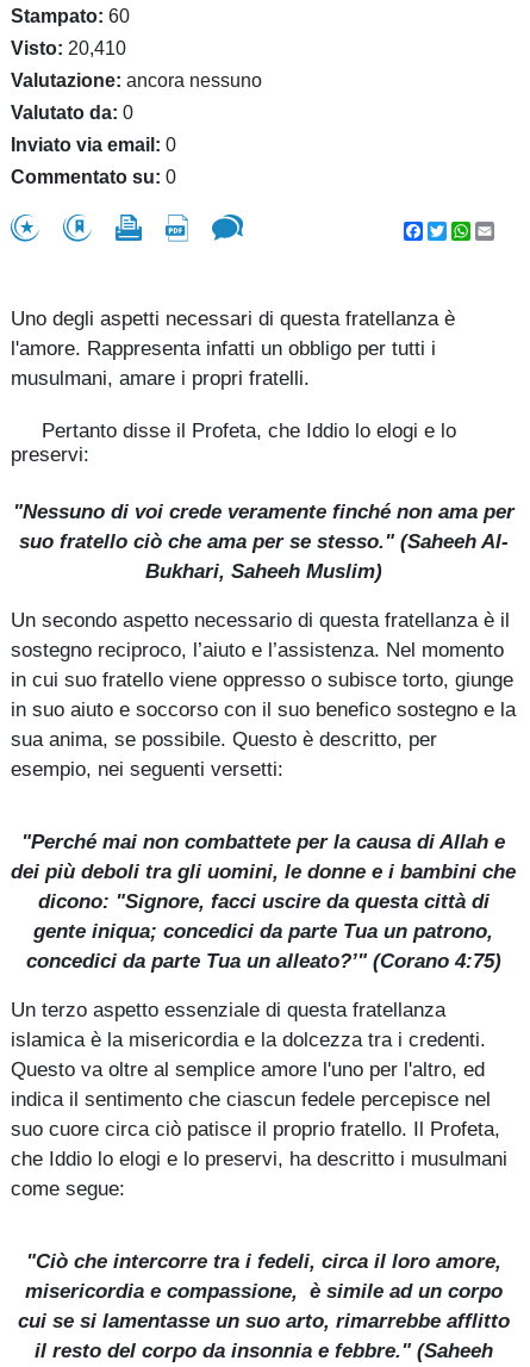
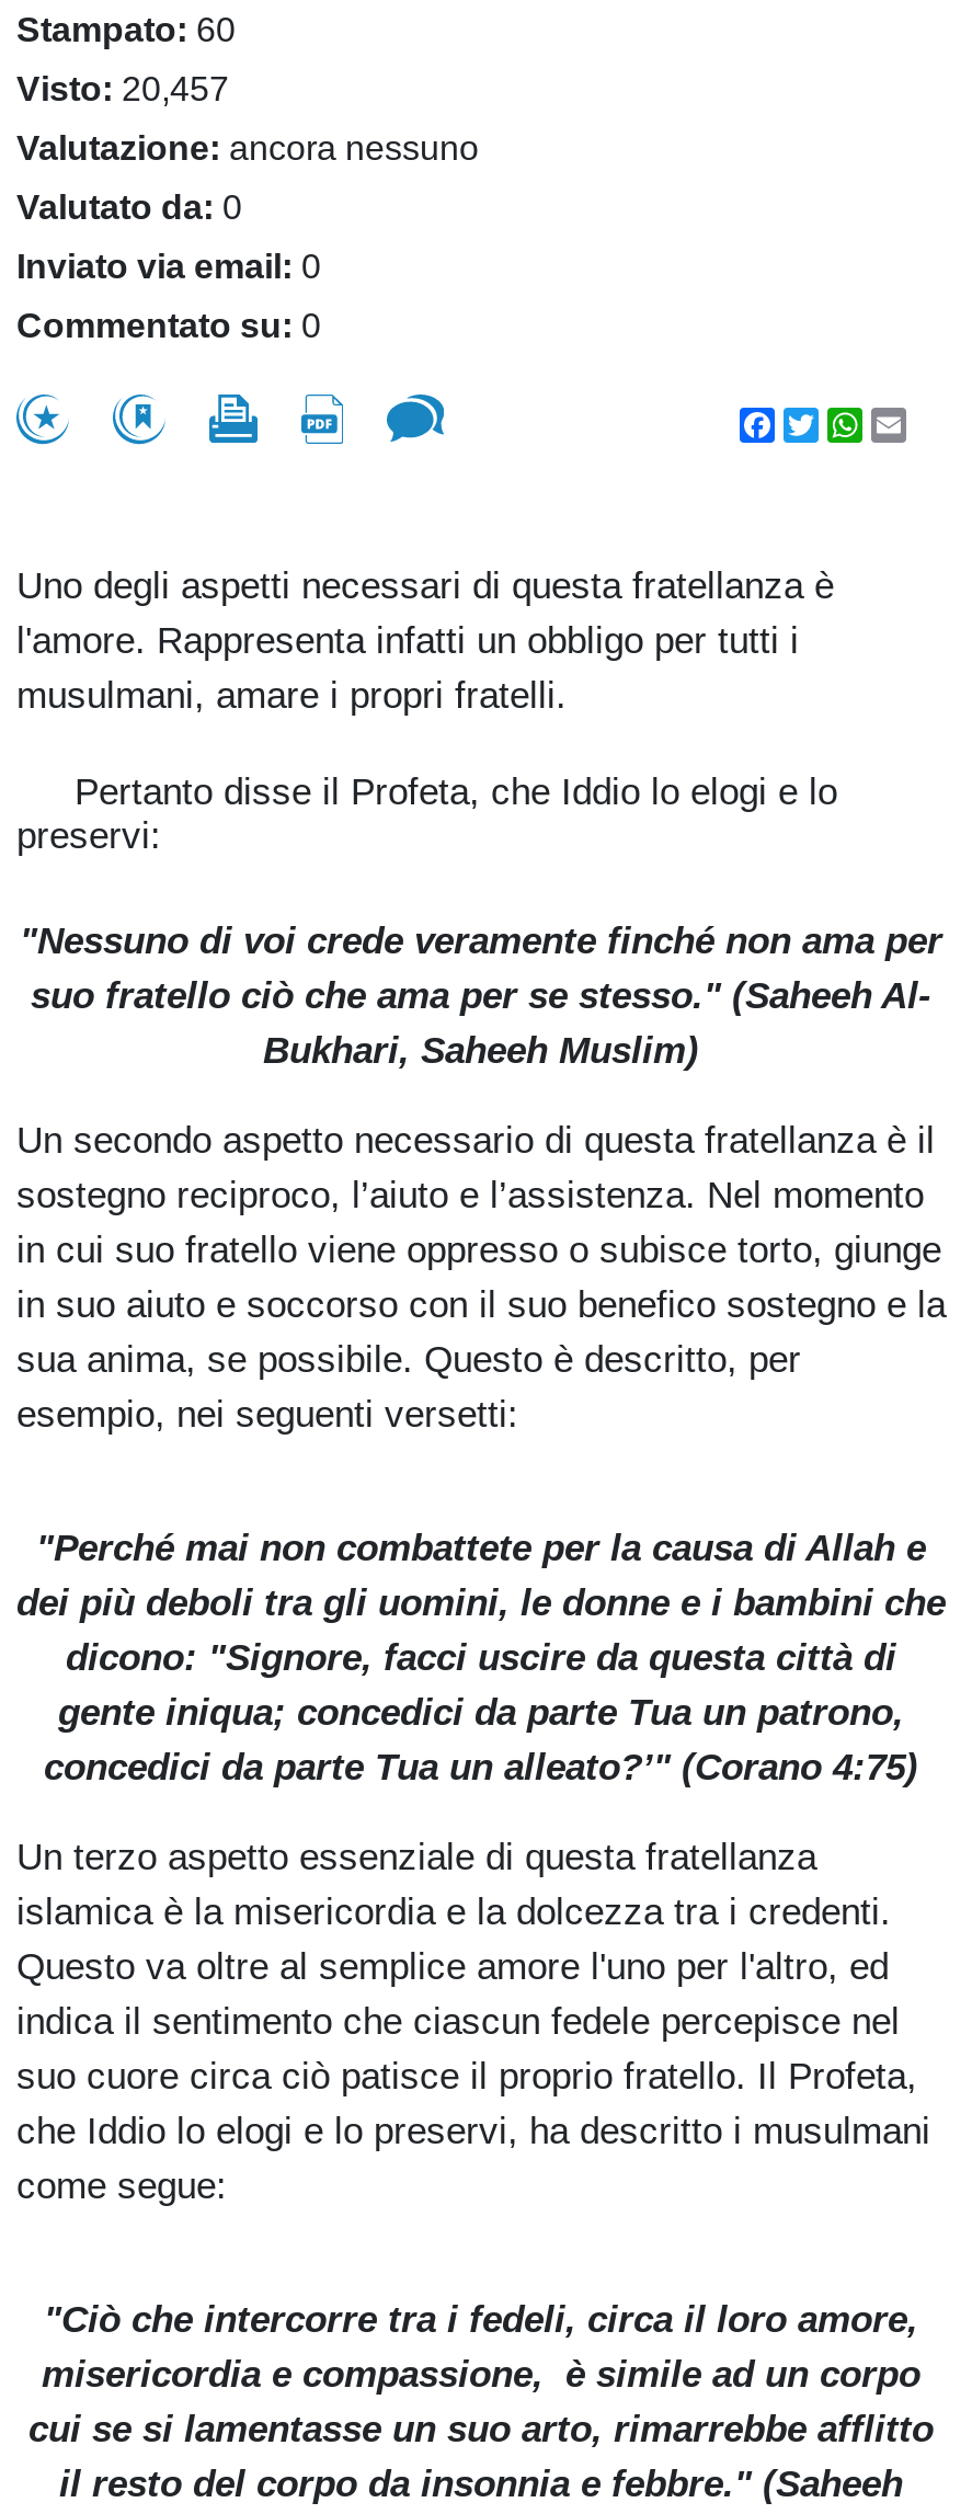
- Visto: 20,410
+ Visto: 20,457
